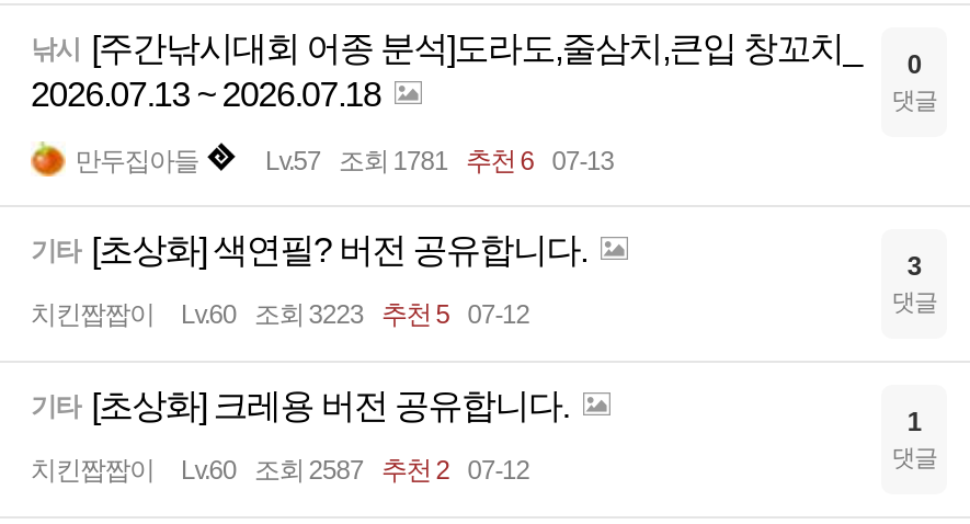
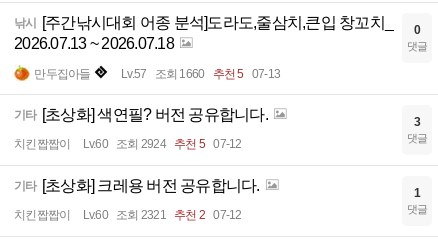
- Lv.57 조회 1781 추천 6 07-13
+ Lv.57 조회 1660 추천 5 07-13

- Lv.60 조회 3223 추천 5 07-12
+ Lv.60 조회 2924 추천 5 07-12

- Lv.60 조회 2587 추천 2 07-12
+ Lv.60 조회 2321 추천 2 07-12
